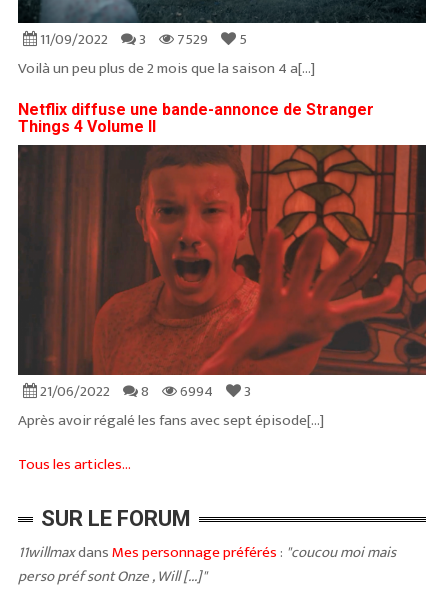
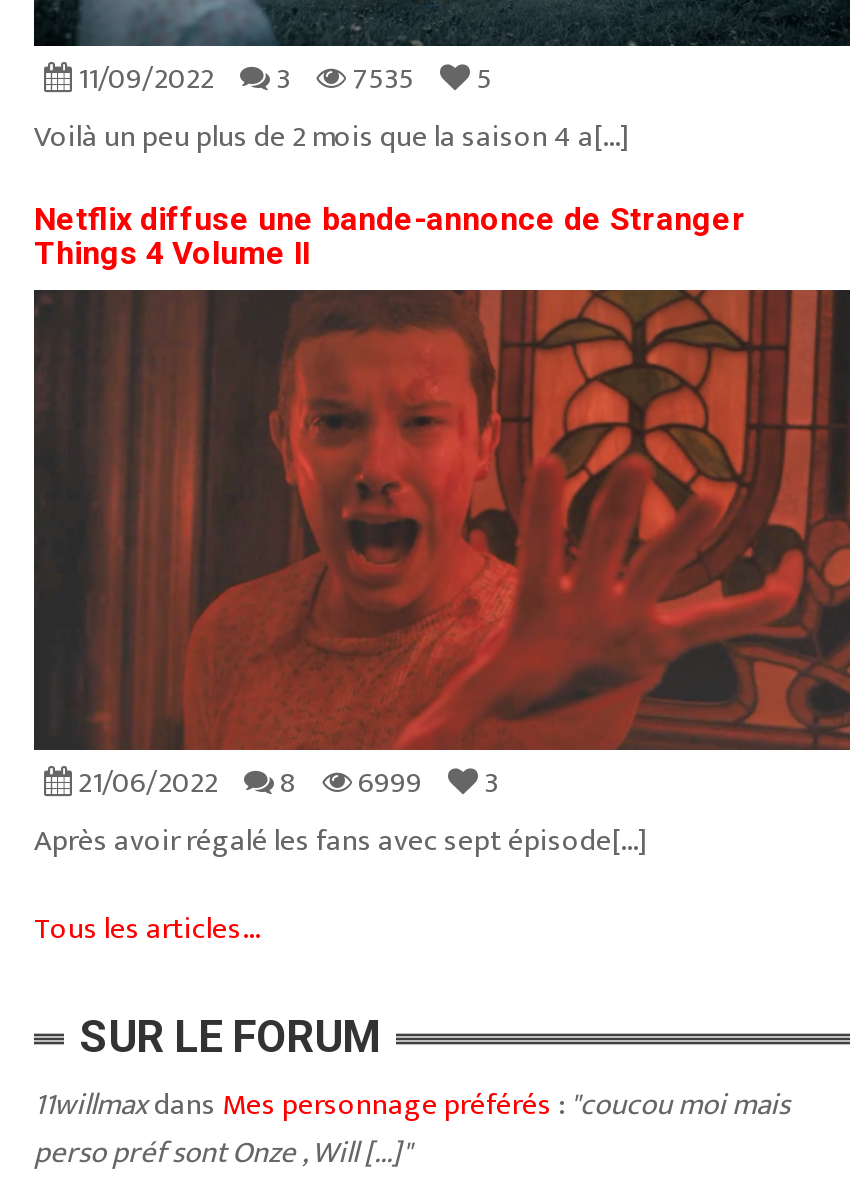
- 7529
+ 7535

- 21/06/2022 8 6994 3
+ 21/06/2022 8 6999 3
